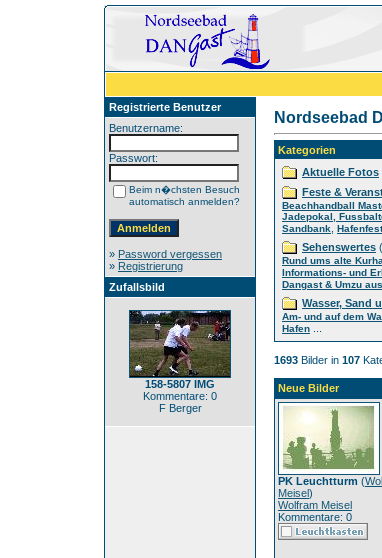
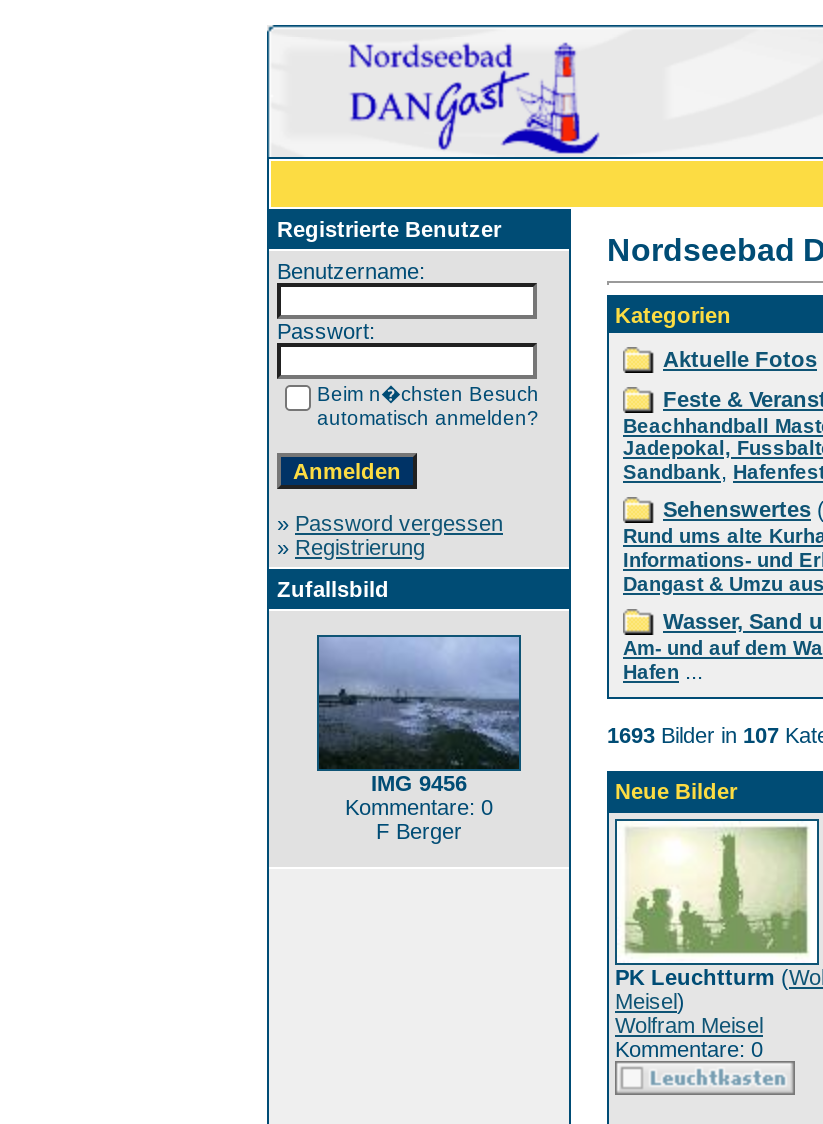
- [image]
- 158-5807 IMG
+ [image]
+ IMG 9456
